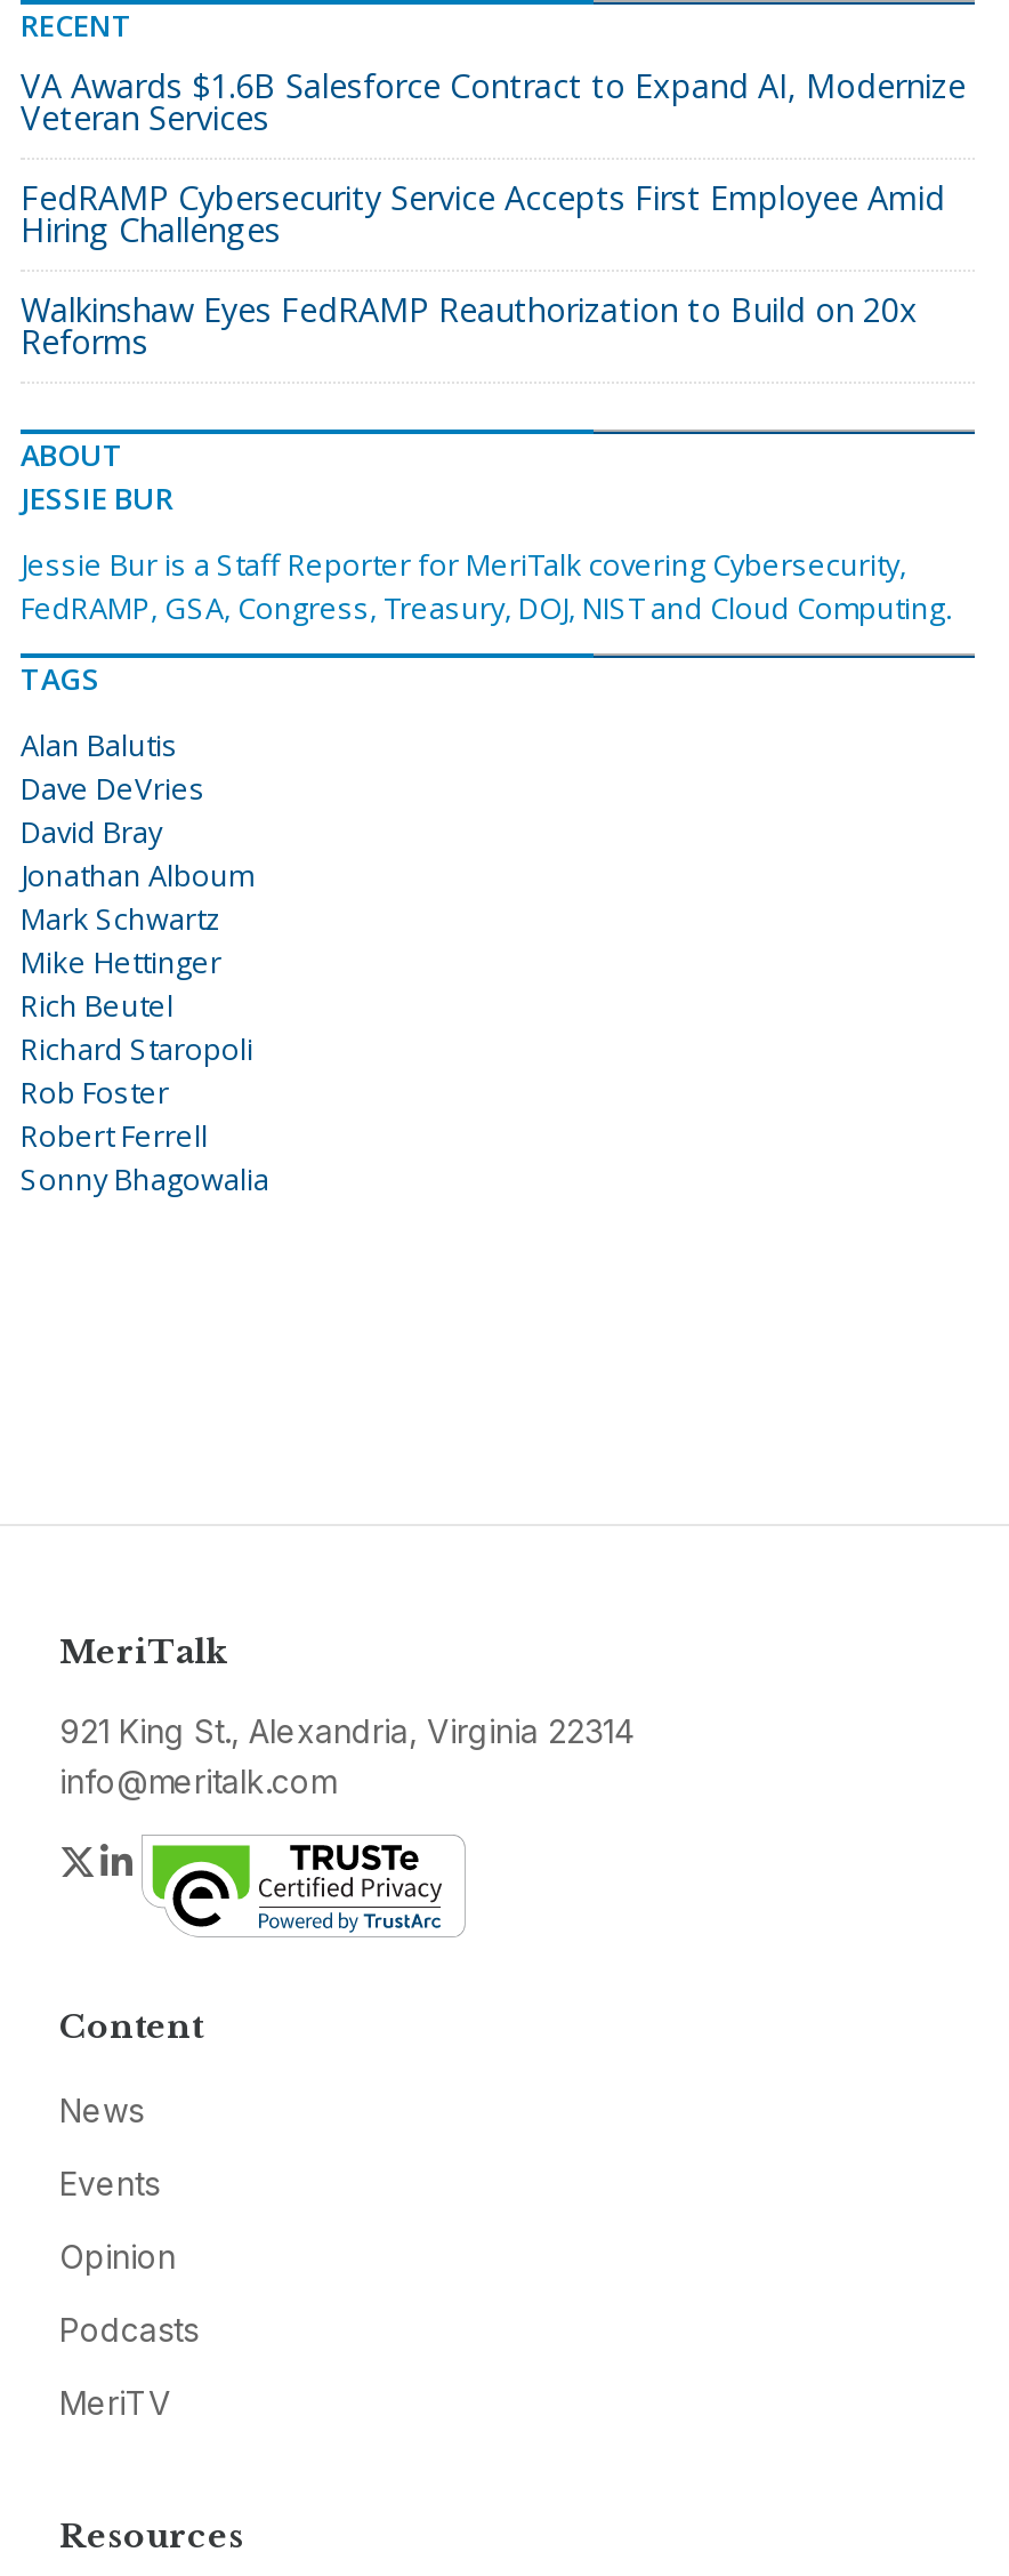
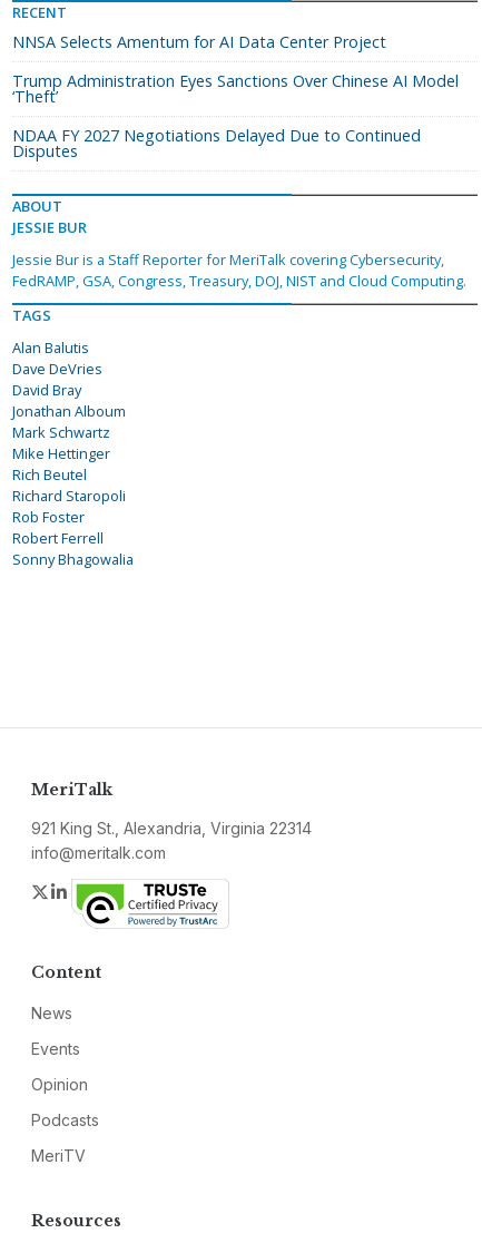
- VA Awards $1.6B Salesforce Contract to Expand AI, Modernize
- Veteran Services
+ NNSA Selects Amentum for AI Data Center Project

- FedRAMP Cybersecurity Service Accepts First Employee Amid
- Hiring Challenges
+ Trump Administration Eyes Sanctions Over Chinese AI Model
+ ‘Theft’

- Walkinshaw Eyes FedRAMP Reauthorization to Build on 20x
- Reforms
+ NDAA FY 2027 Negotiations Delayed Due to Continued
+ Disputes
